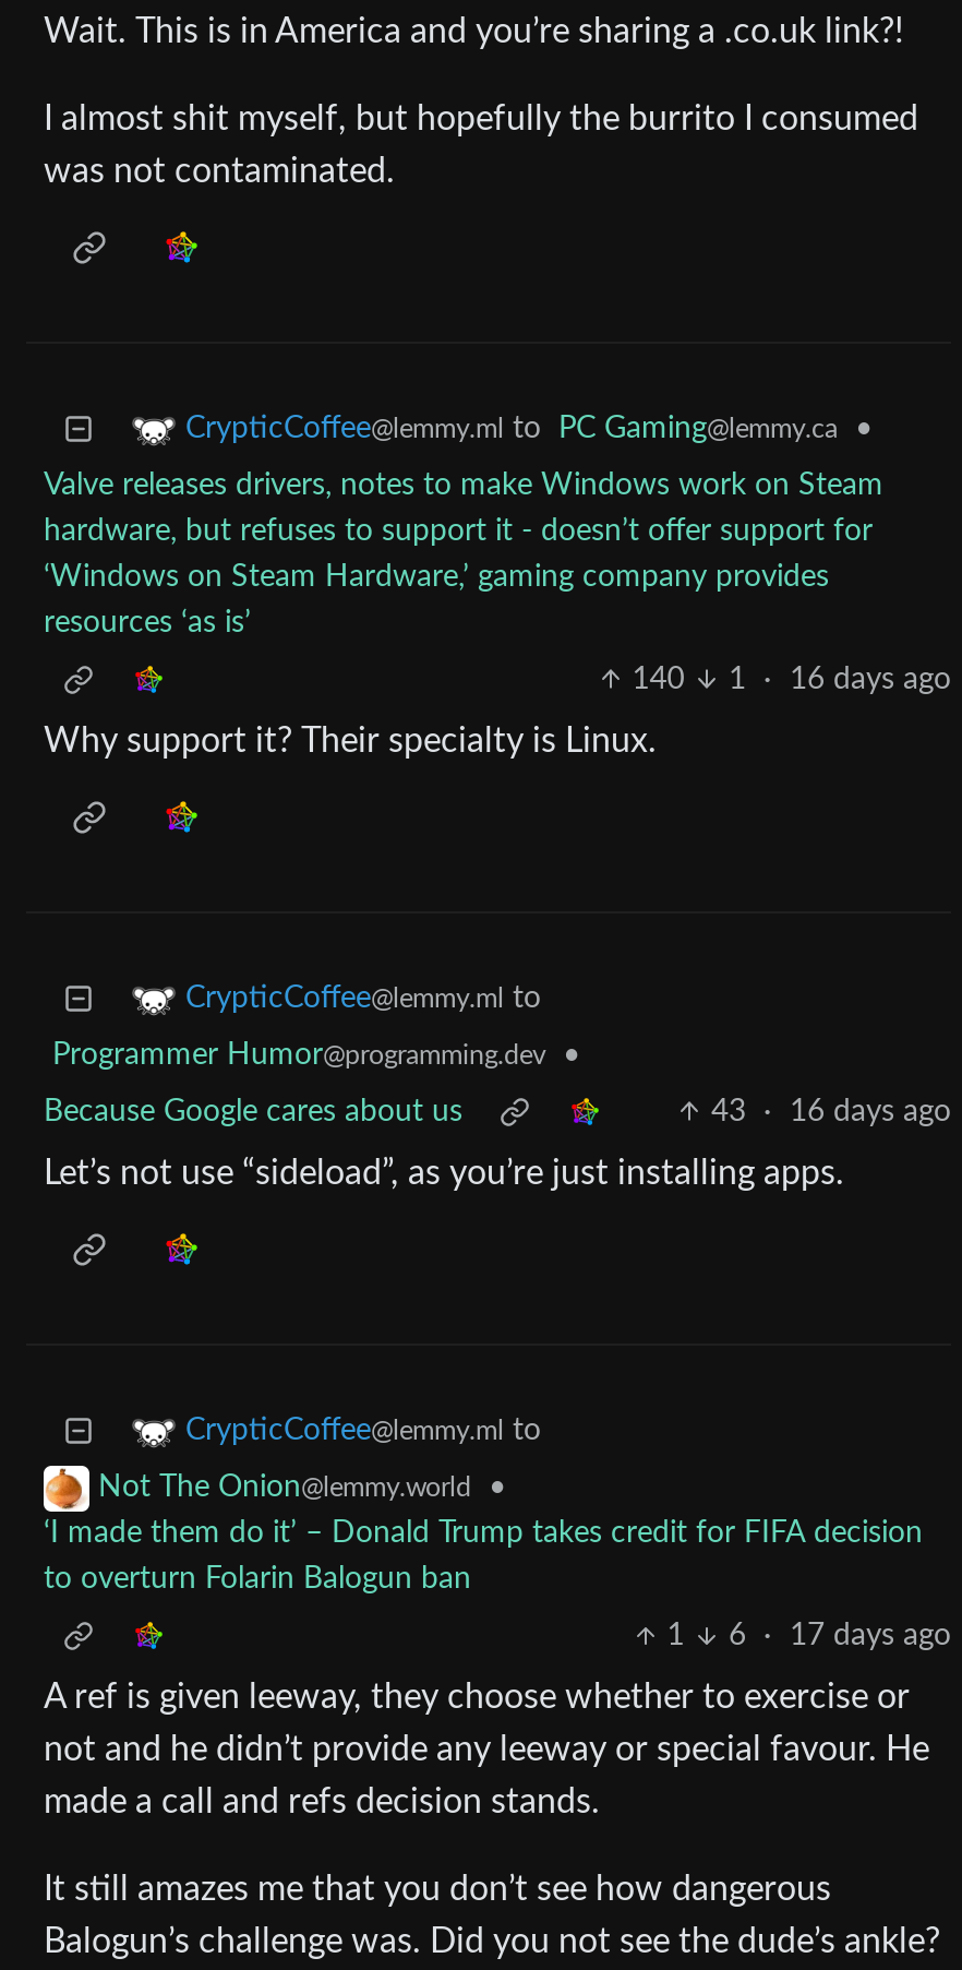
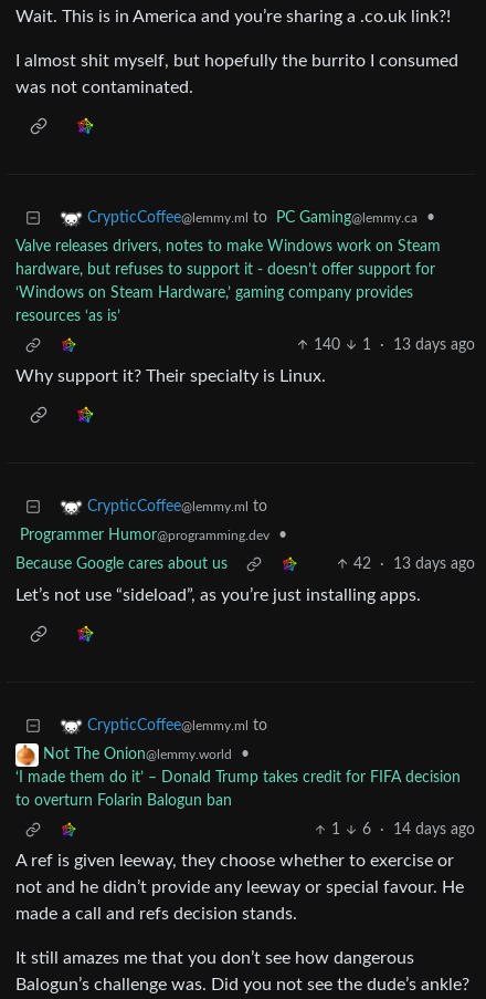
- 140 1 · 16 days ago
+ 140 1 · 13 days ago

- 43 · 16 days ago
+ 42 · 13 days ago

- 1 6 · 17 days ago
+ 1 6 · 14 days ago
